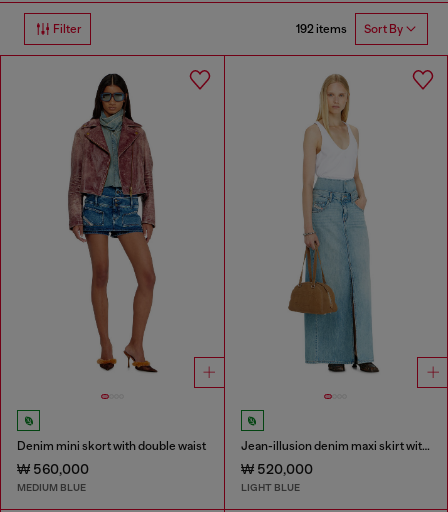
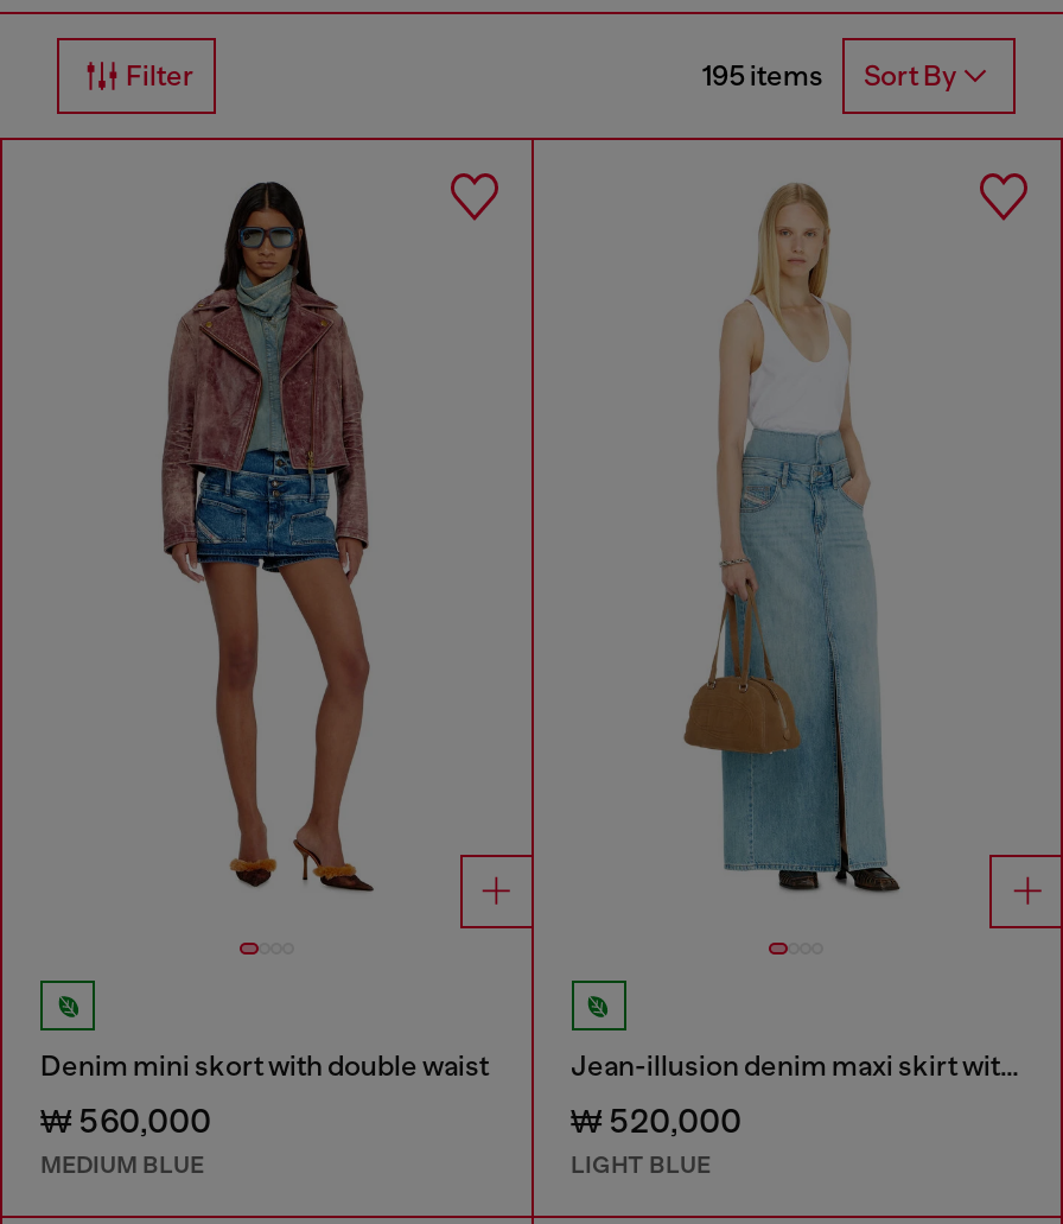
- 192 items Sort By
+ 195 items Sort By
